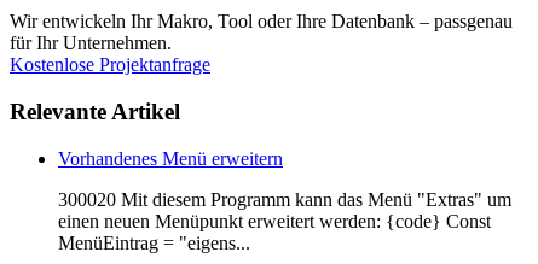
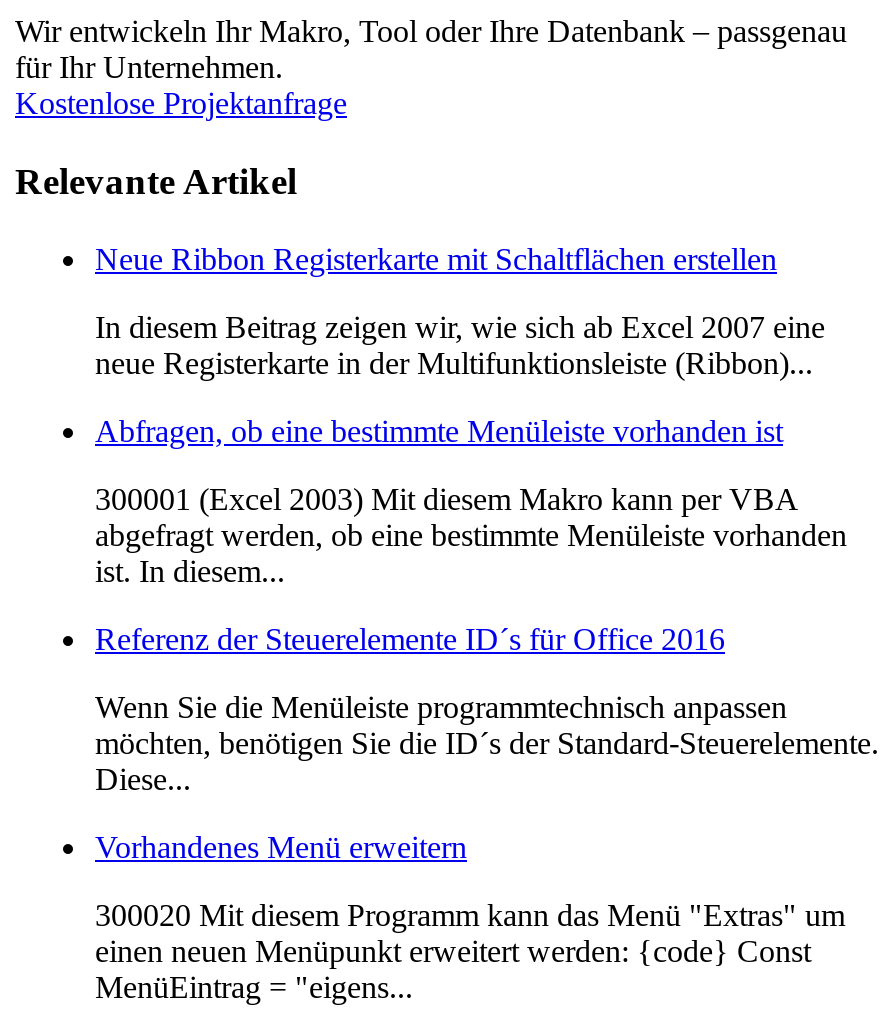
+ Neue Ribbon Registerkarte mit Schaltflächen erstellen
+ In diesem Beitrag zeigen wir, wie sich ab Excel 2007 eine
+ neue Registerkarte in der Multifunktionsleiste (Ribbon)...
+ Abfragen, ob eine bestimmte Menüleiste vorhanden ist
+ 300001 (Excel 2003) Mit diesem Makro kann per VBA
+ abgefragt werden, ob eine bestimmte Menüleiste vorhanden
+ ist. In diesem...
+ Referenz der Steuerelemente ID´s für Office 2016
+ Wenn Sie die Menüleiste programmtechnisch anpassen
+ möchten, benötigen Sie die ID´s der Standard-Steuerelemente.
+ Diese...
